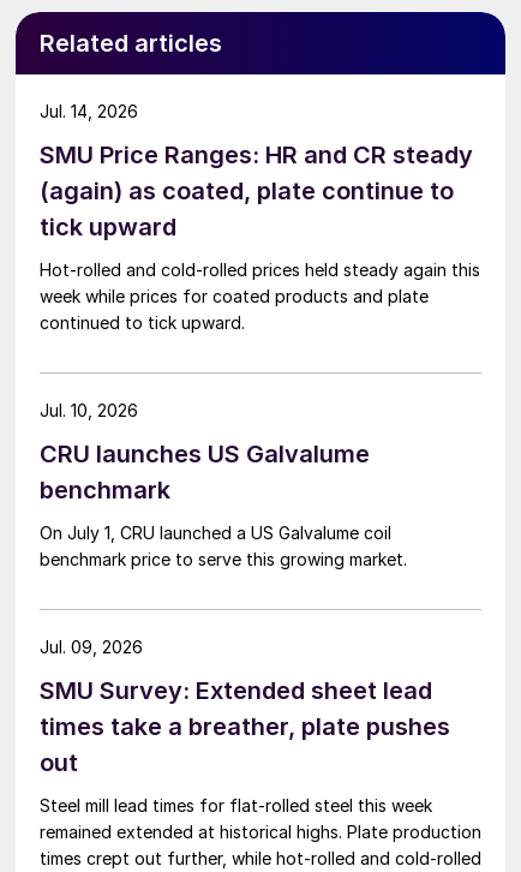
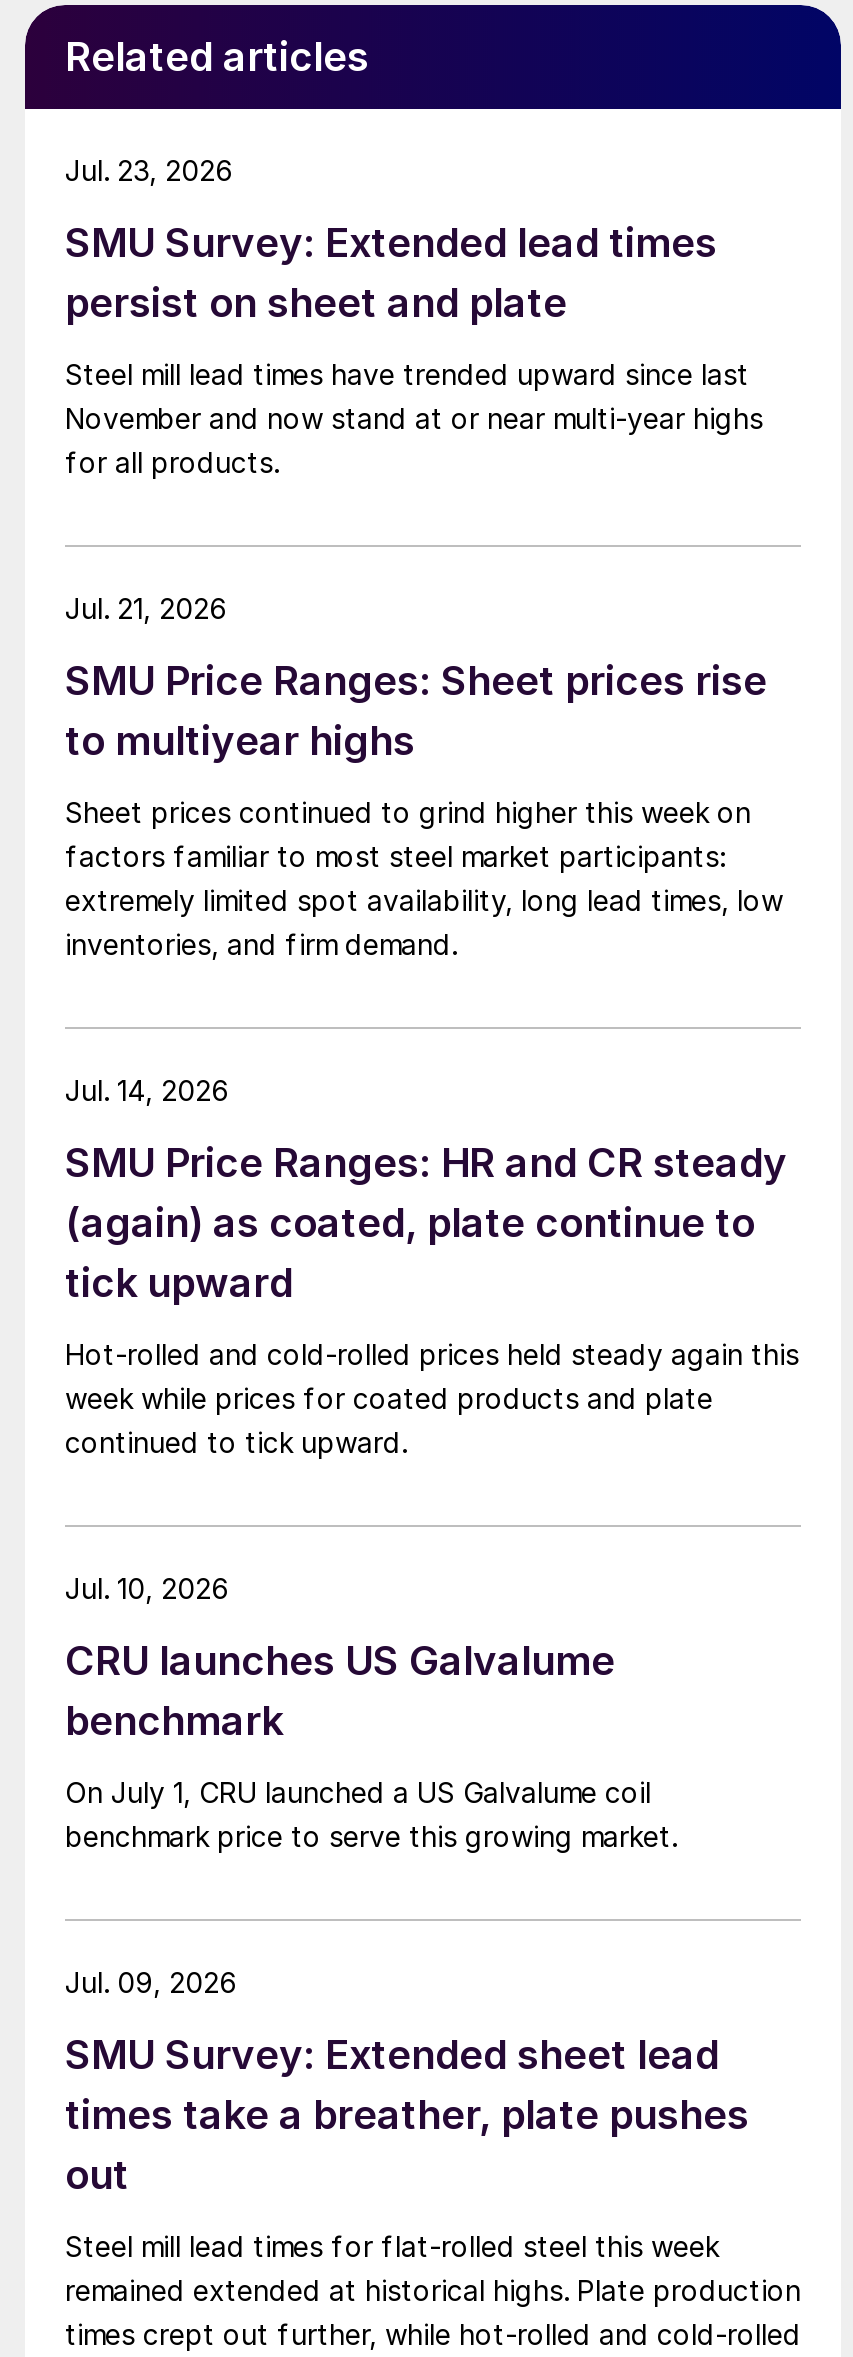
+ SMU Survey: Extended lead times
+ persist on sheet and plate
+ Steel mill lead times have trended upward since last
+ November and now stand at or near multi-year highs
+ for all products.

+ Jul. 23, 2026

+ SMU Price Ranges: Sheet prices rise
+ to multiyear highs
+ Sheet prices continued to grind higher this week on
+ factors familiar to most steel market participants:
+ extremely limited spot availability, long lead times, low
+ inventories, and firm demand.

+ Jul. 21, 2026
